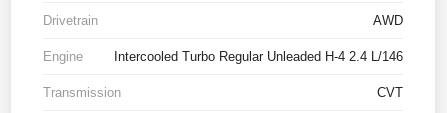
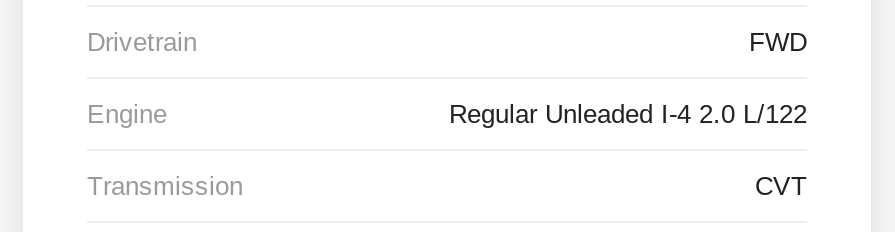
- AWD
+ FWD

- Intercooled Turbo Regular Unleaded H-4 2.4 L/146
+ Regular Unleaded I-4 2.0 L/122
